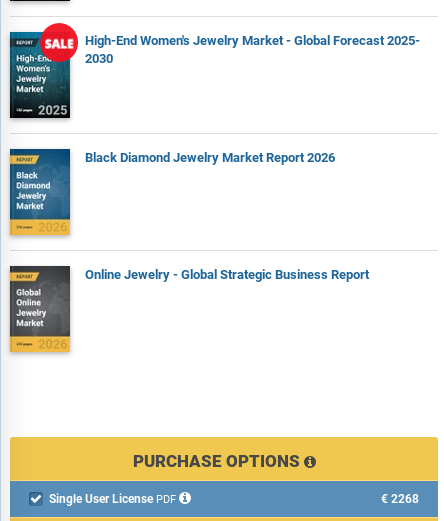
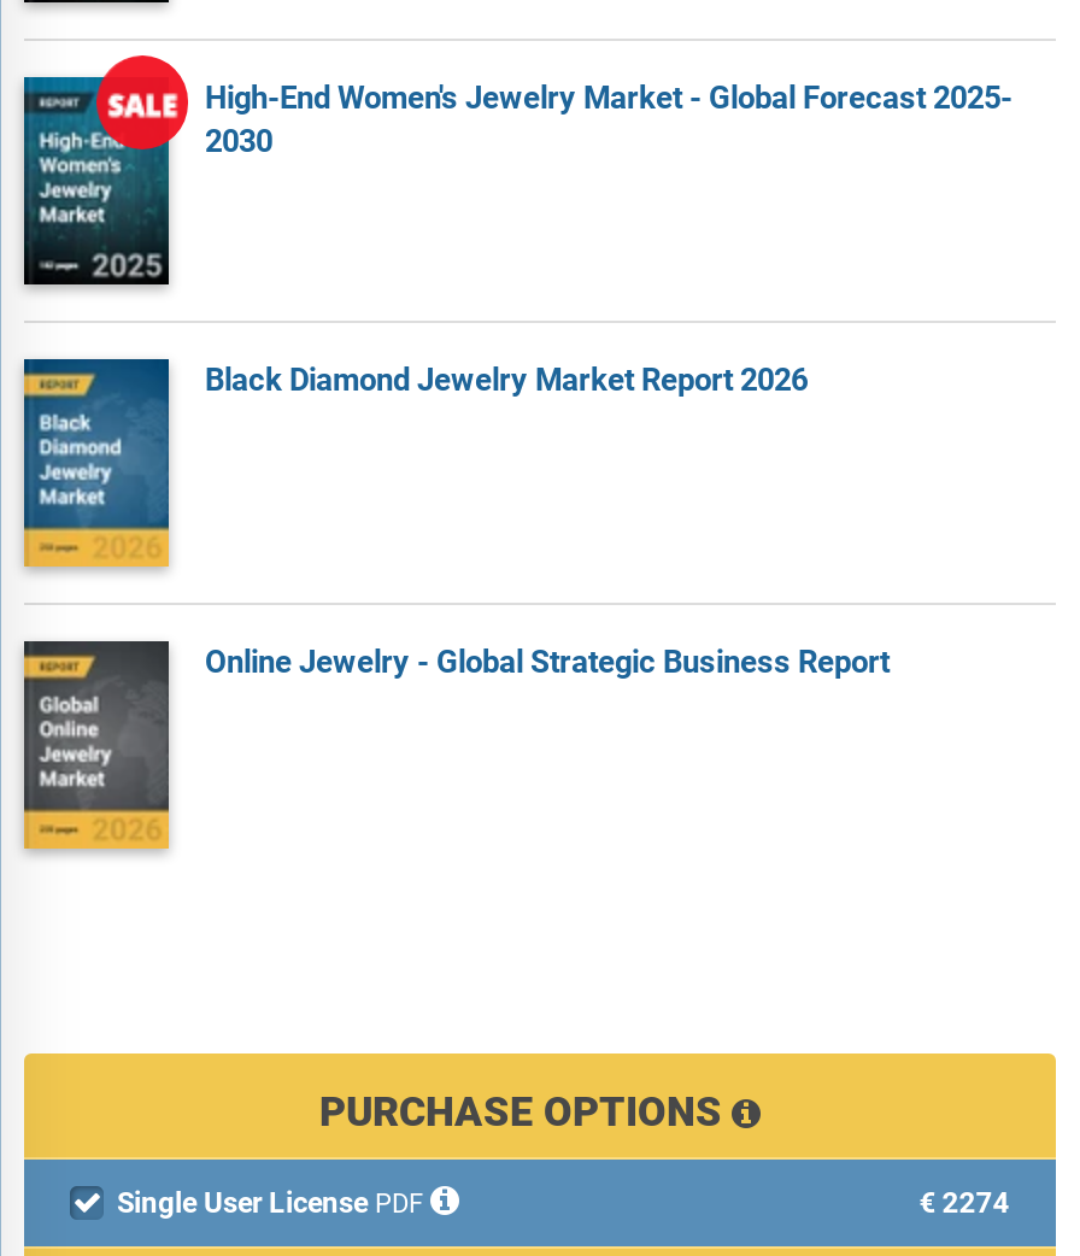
- €2268
+ €2274
